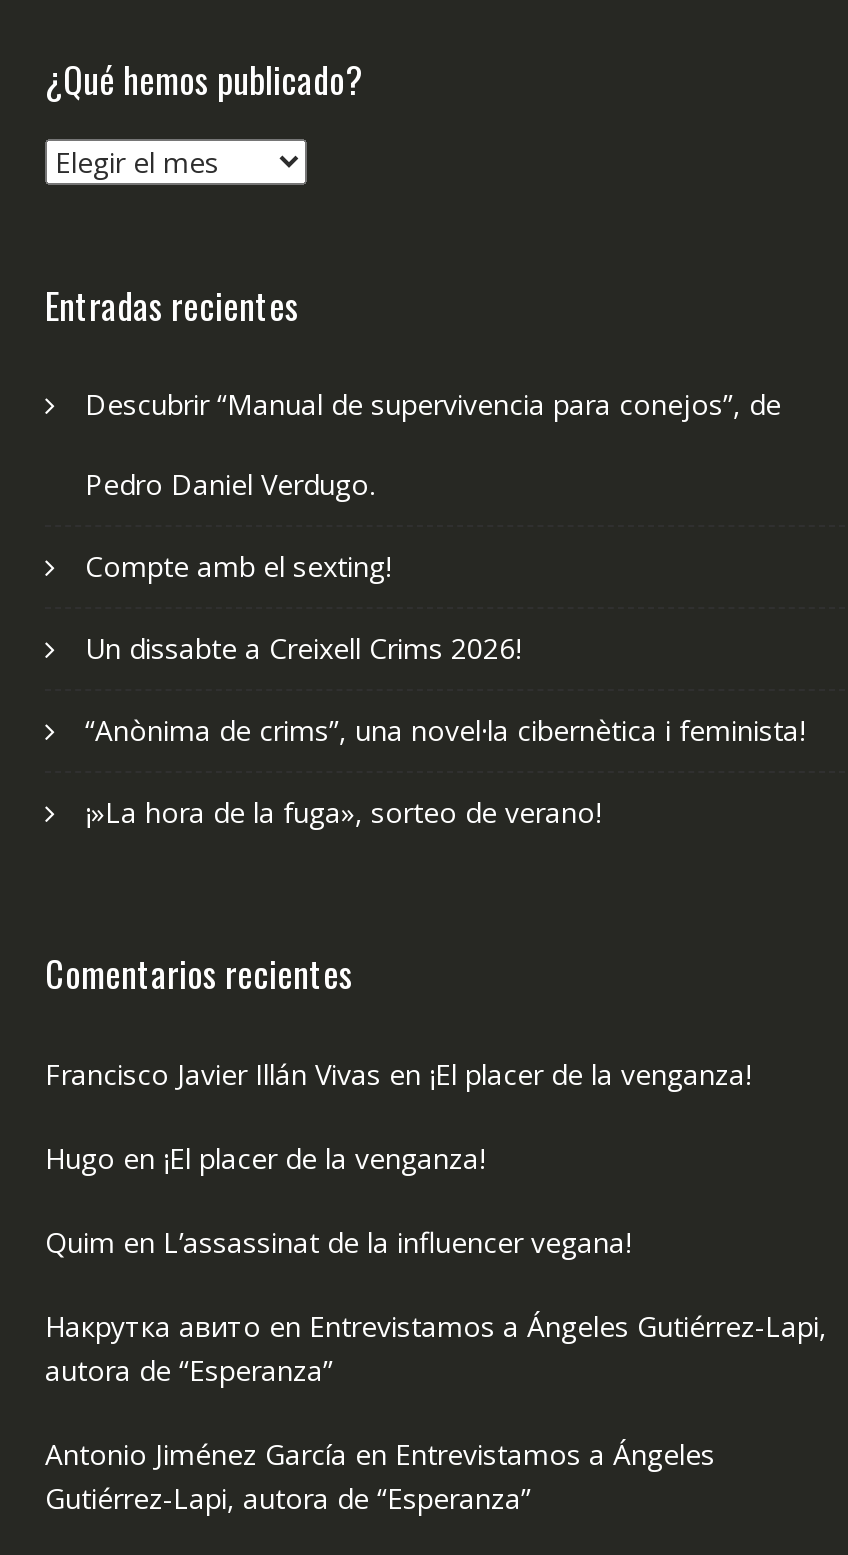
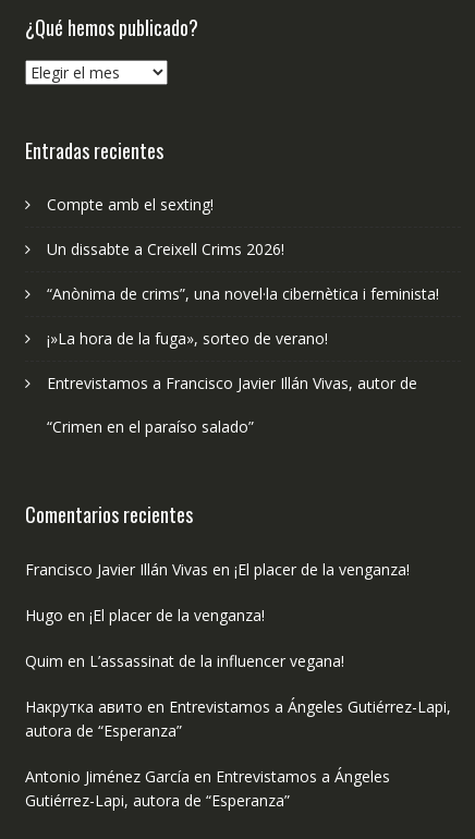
- Descubrir “Manual de supervivencia para conejos”, de
- Pedro Daniel Verdugo.

moved up: Compte amb el sexting! | Un dissabte a Creixell Crims 2026! | “Anònima de crims”, una novel·la cibernètica i feminista! | ¡»La hora de la fuga», sorteo de verano!

+ Entrevistamos a Francisco Javier Illán Vivas, autor de
+ “Crimen en el paraíso salado”
